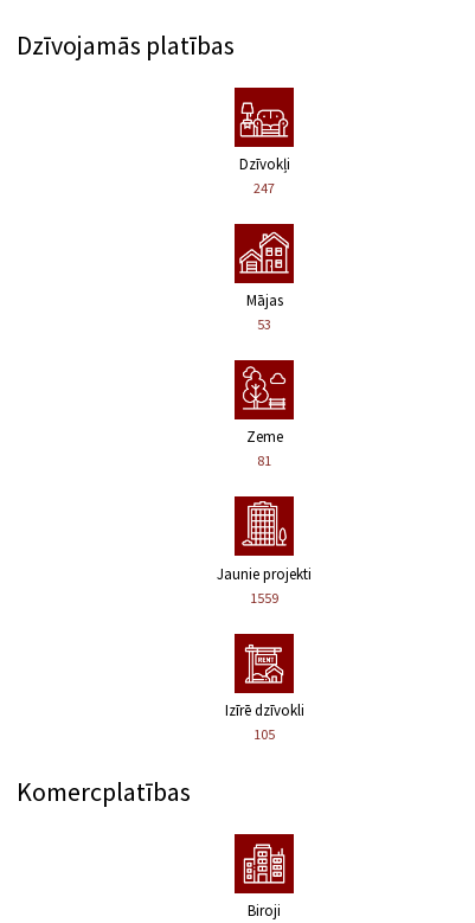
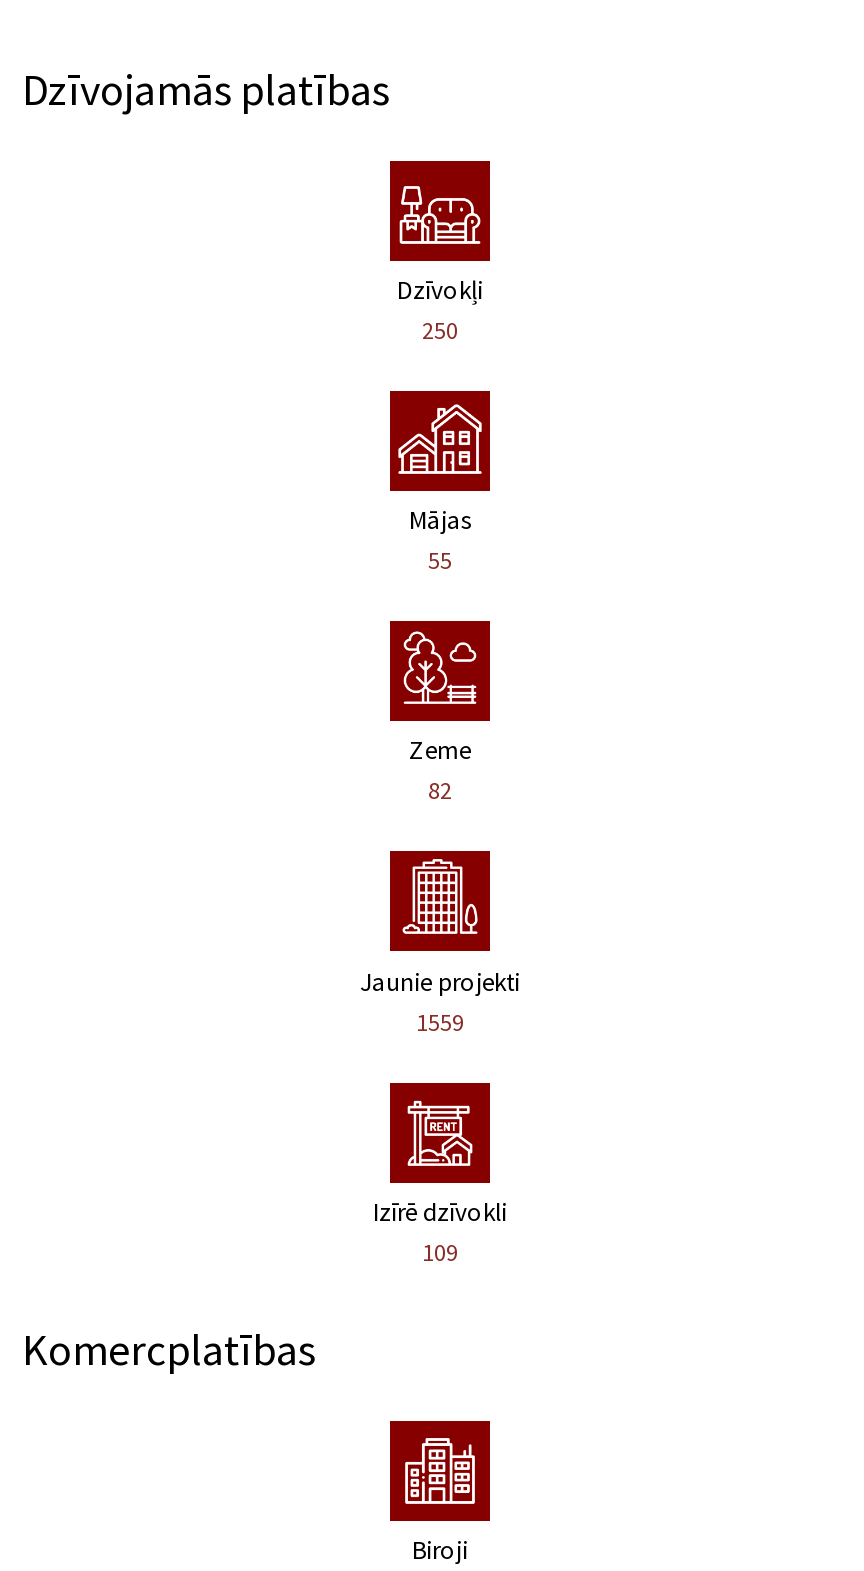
- 247
+ 250

- 53
+ 55

- 81
+ 82

- 105
+ 109
